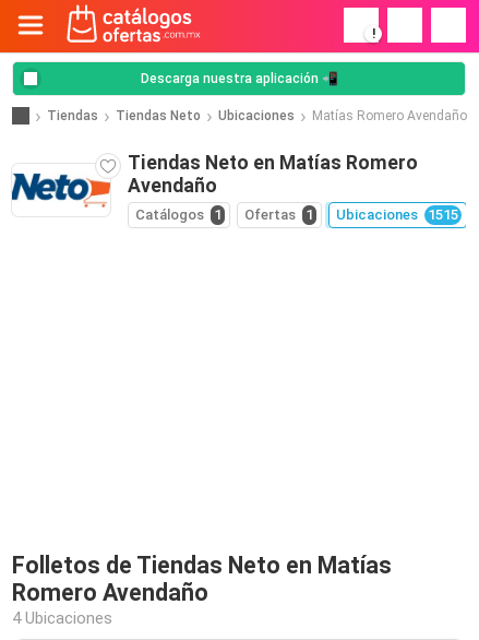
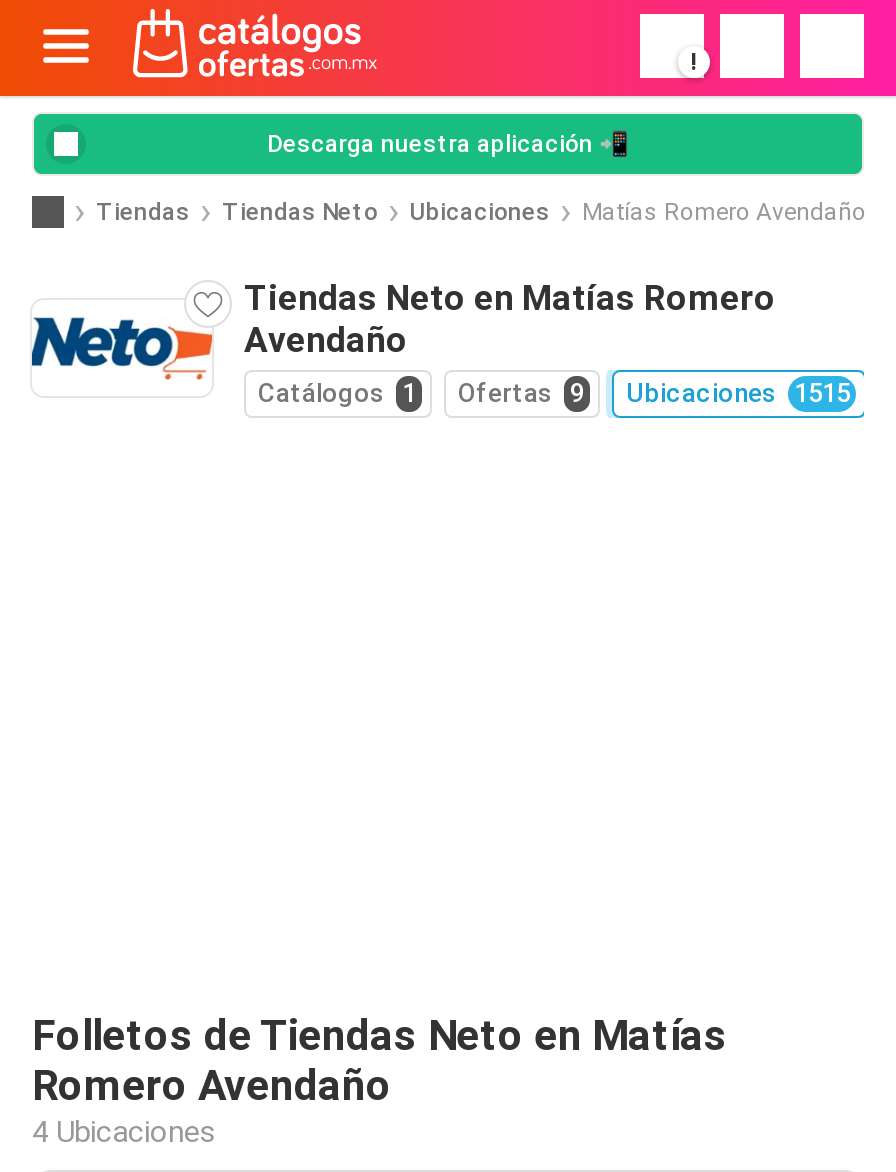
- Ofertas 1
+ Ofertas 9
